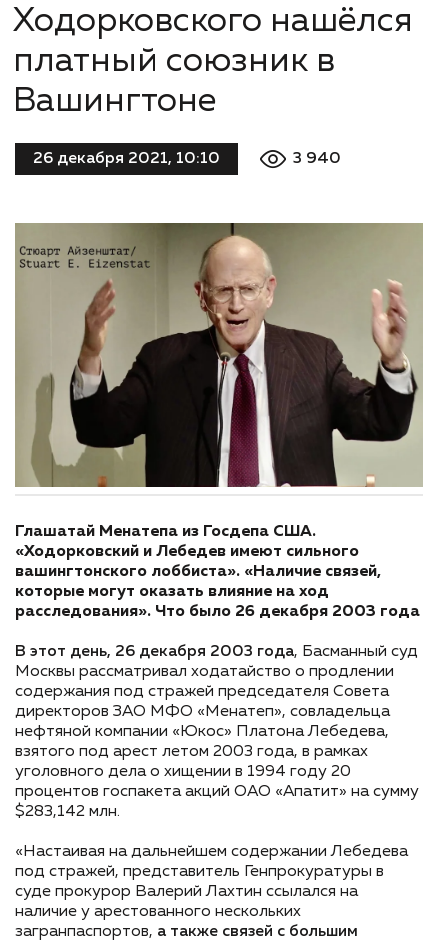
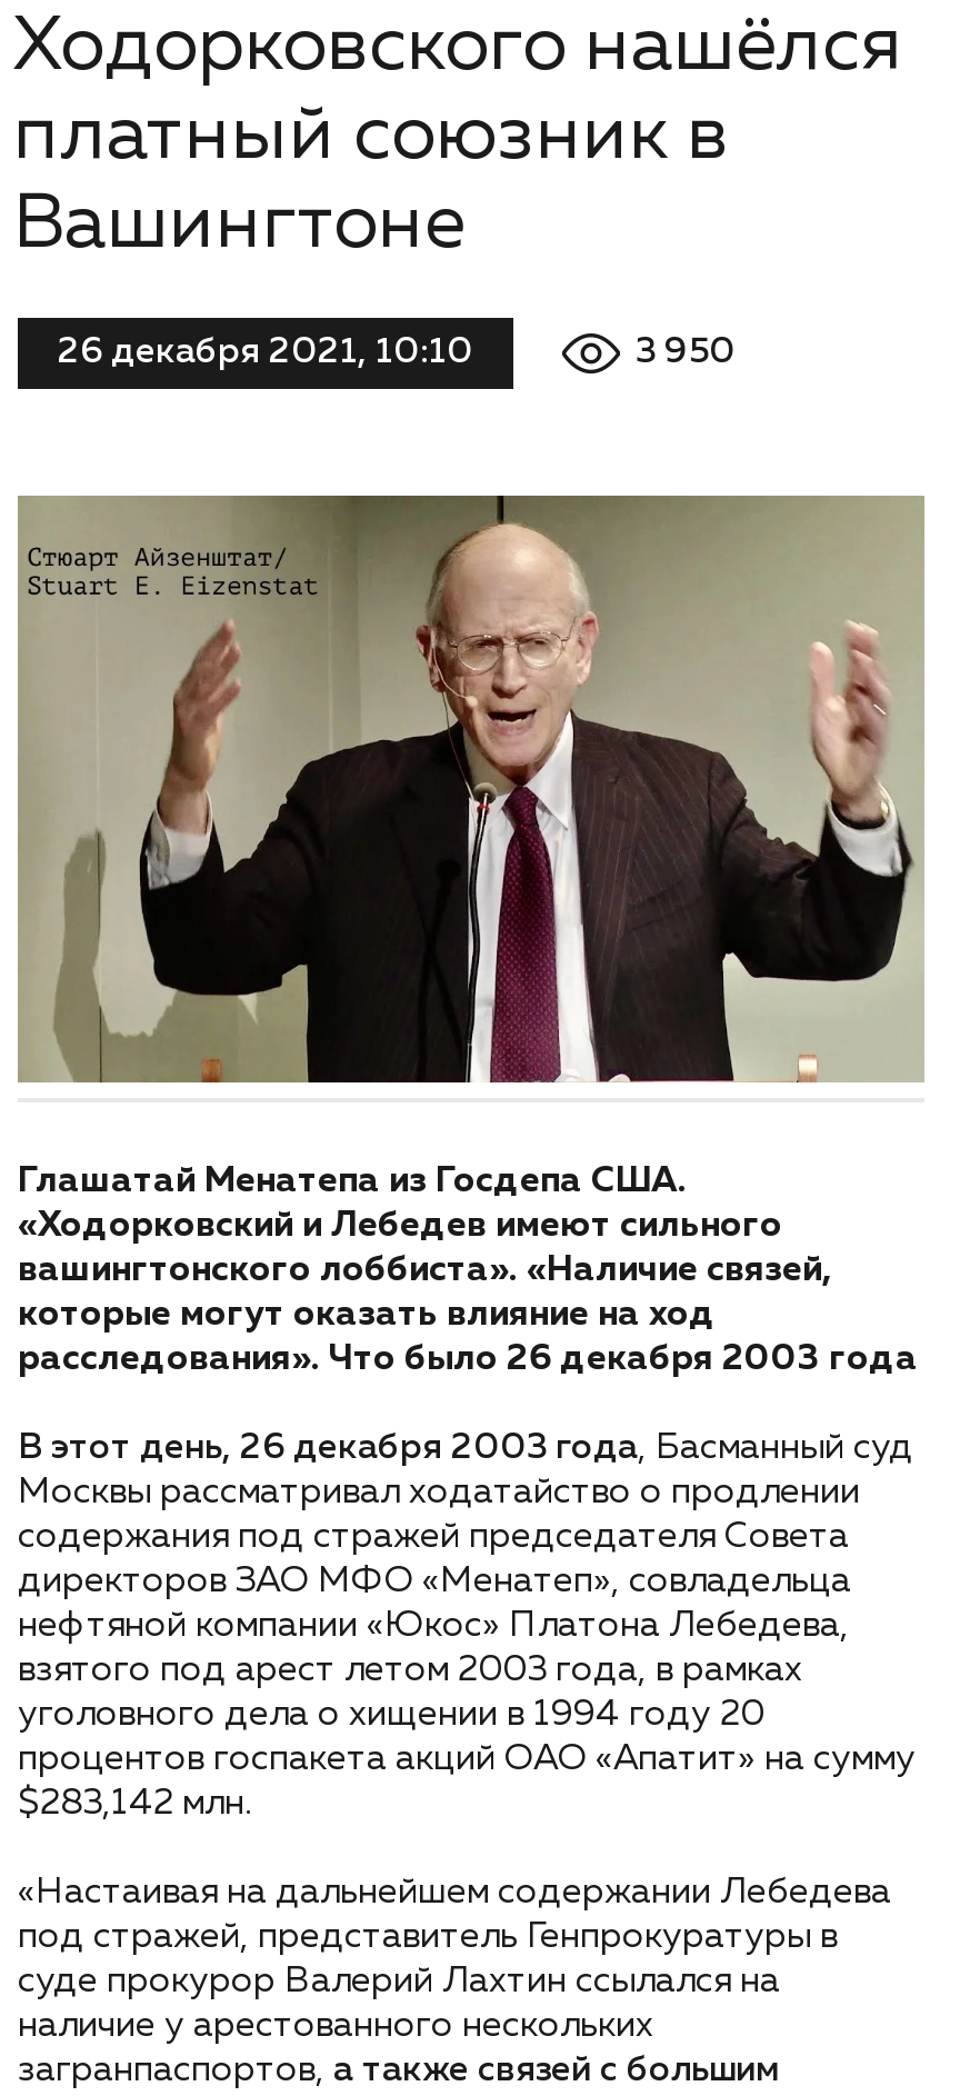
- 3 940
+ 3 950
